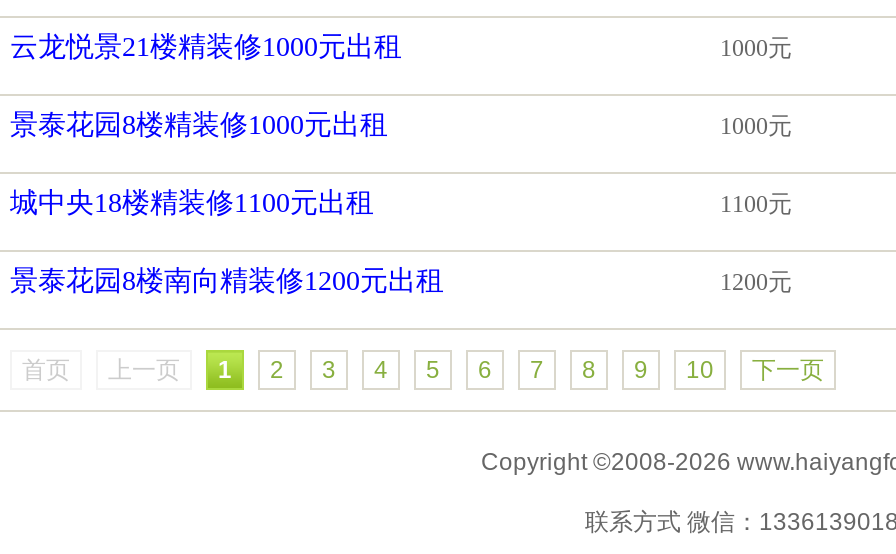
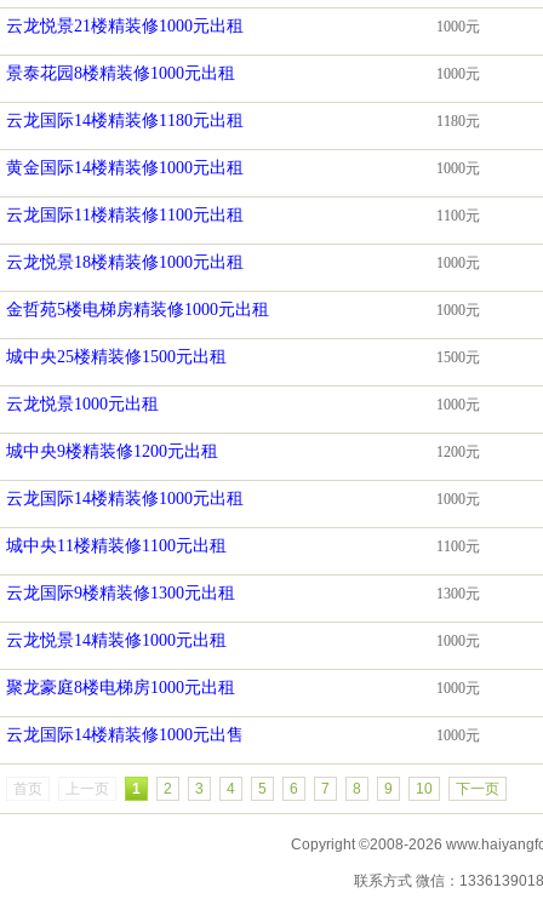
- 城中央18楼精装修1100元出租
+ 云龙国际14楼精装修1180元出租
+ 1180元
+ 黄金国际14楼精装修1000元出租
+ 1000元
+ 云龙国际11楼精装修1100元出租

- 景泰花园8楼南向精装修1200元出租
+ 云龙悦景18楼精装修1000元出租
+ 1000元
+ 金哲苑5楼电梯房精装修1000元出租
+ 1000元
+ 城中央25楼精装修1500元出租
+ 1500元
+ 云龙悦景1000元出租
+ 1000元
+ 城中央9楼精装修1200元出租

+ 云龙国际14楼精装修1000元出租
+ 1000元
+ 城中央11楼精装修1100元出租
+ 1100元
+ 云龙国际9楼精装修1300元出租
+ 1300元
+ 云龙悦景14精装修1000元出租
+ 1000元
+ 聚龙豪庭8楼电梯房1000元出租
+ 1000元
+ 云龙国际14楼精装修1000元出售
+ 1000元
